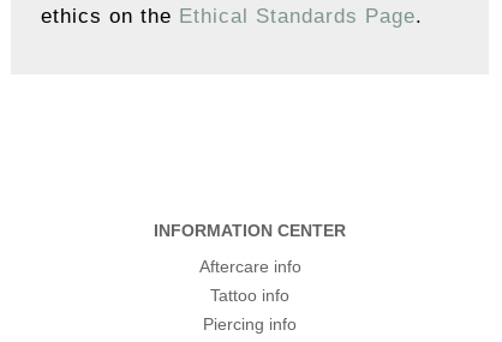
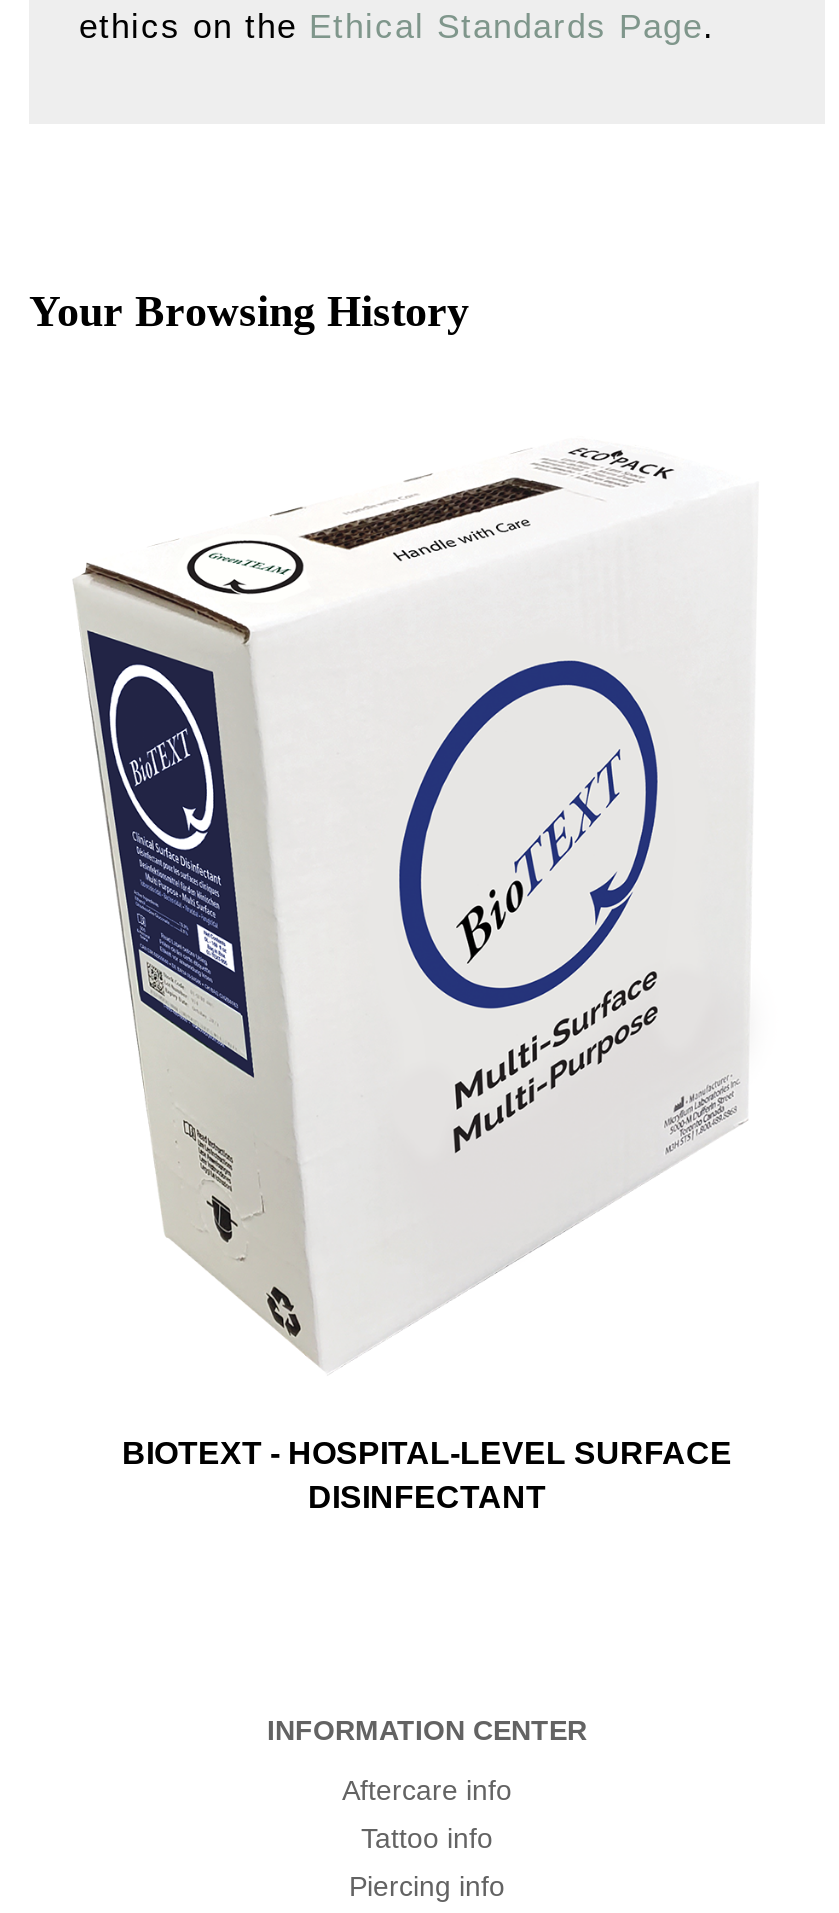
+ Your Browsing History

+ [image]
+ BIOTEXT - HOSPITAL-LEVEL SURFACE
+ DISINFECTANT
